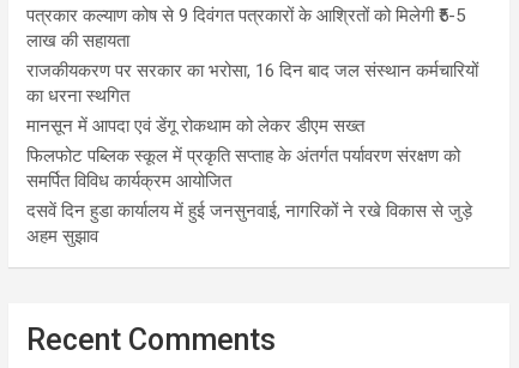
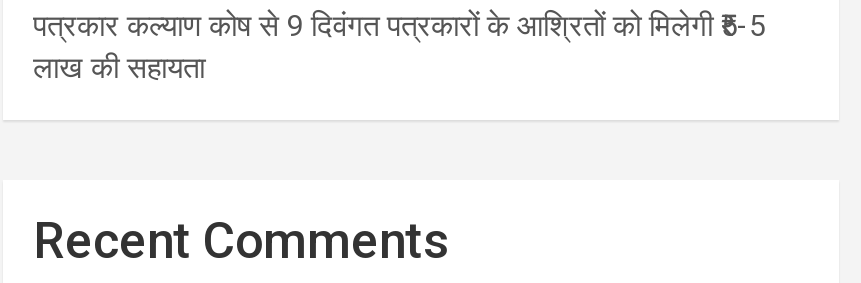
- राजकीयकरण पर सरकार का भरोसा, 16 दिन बाद जल संस्थान कर्मचारियों
- का धरना स्थगित
- मानसून में आपदा एवं डेंगू रोकथाम को लेकर डीएम सख्त
- फिलफोट पब्लिक स्कूल में प्रकृति सप्ताह के अंतर्गत पर्यावरण संरक्षण को
- समर्पित विविध कार्यक्रम आयोजित
- दसवें दिन हुडा कार्यालय में हुई जनसुनवाई, नागरिकों ने रखे विकास से जुड़े
- अहम सुझाव
